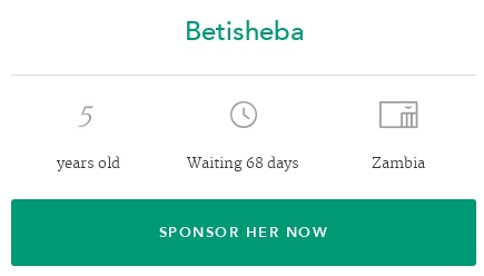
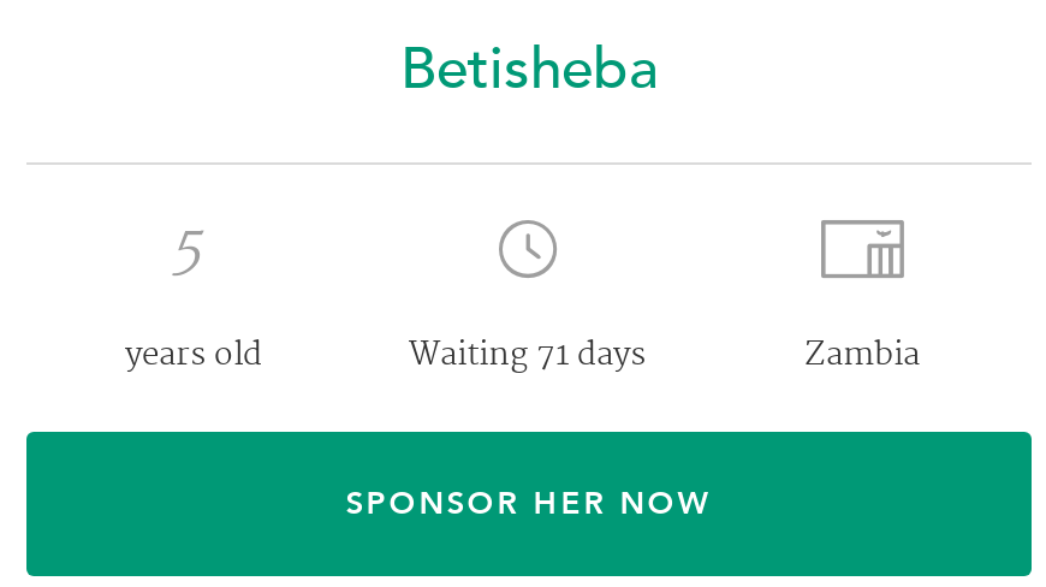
- Waiting 68 days
+ Waiting 71 days
